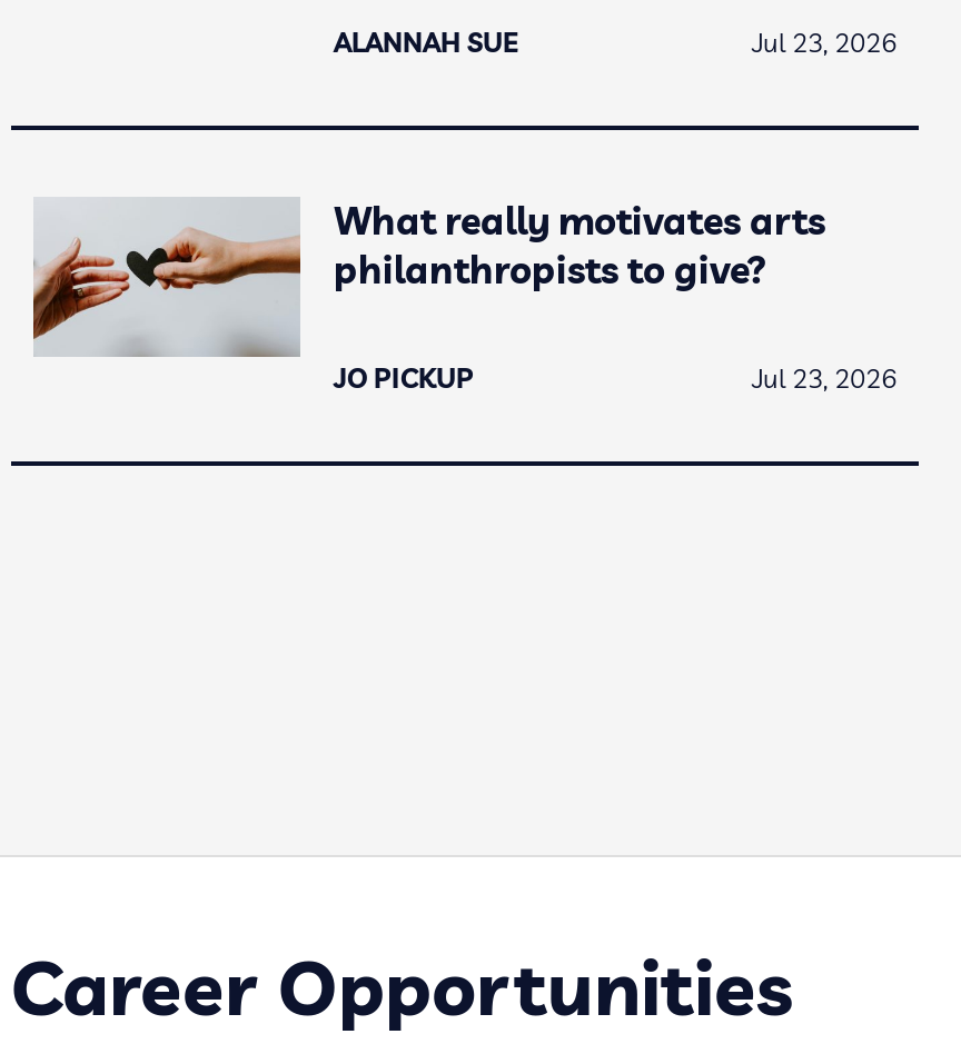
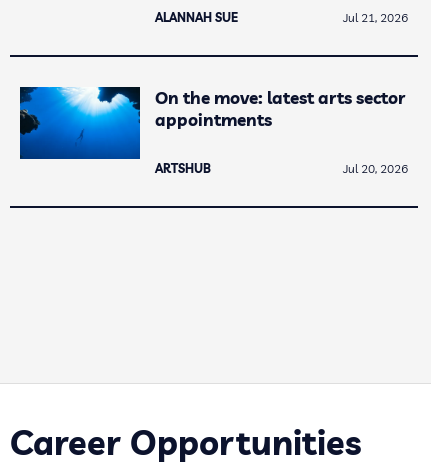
- Jul 23, 2026
+ Jul 21, 2026

- [image]
- What really motivates arts
- philanthropists to give?
+ [image]
+ On the move: latest arts sector
+ appointments

- JO PICKUP
- Jul 23, 2026
+ ARTSHUB
+ Jul 20, 2026
